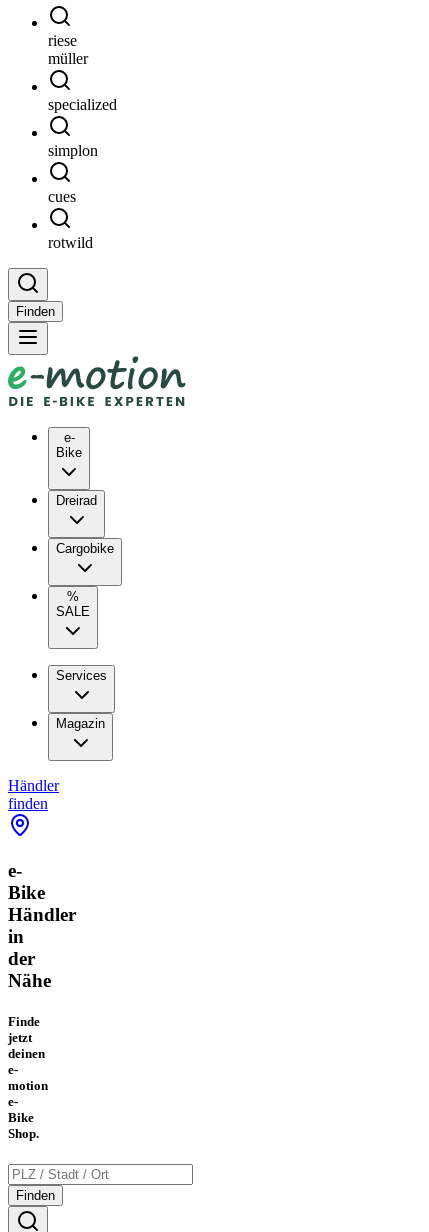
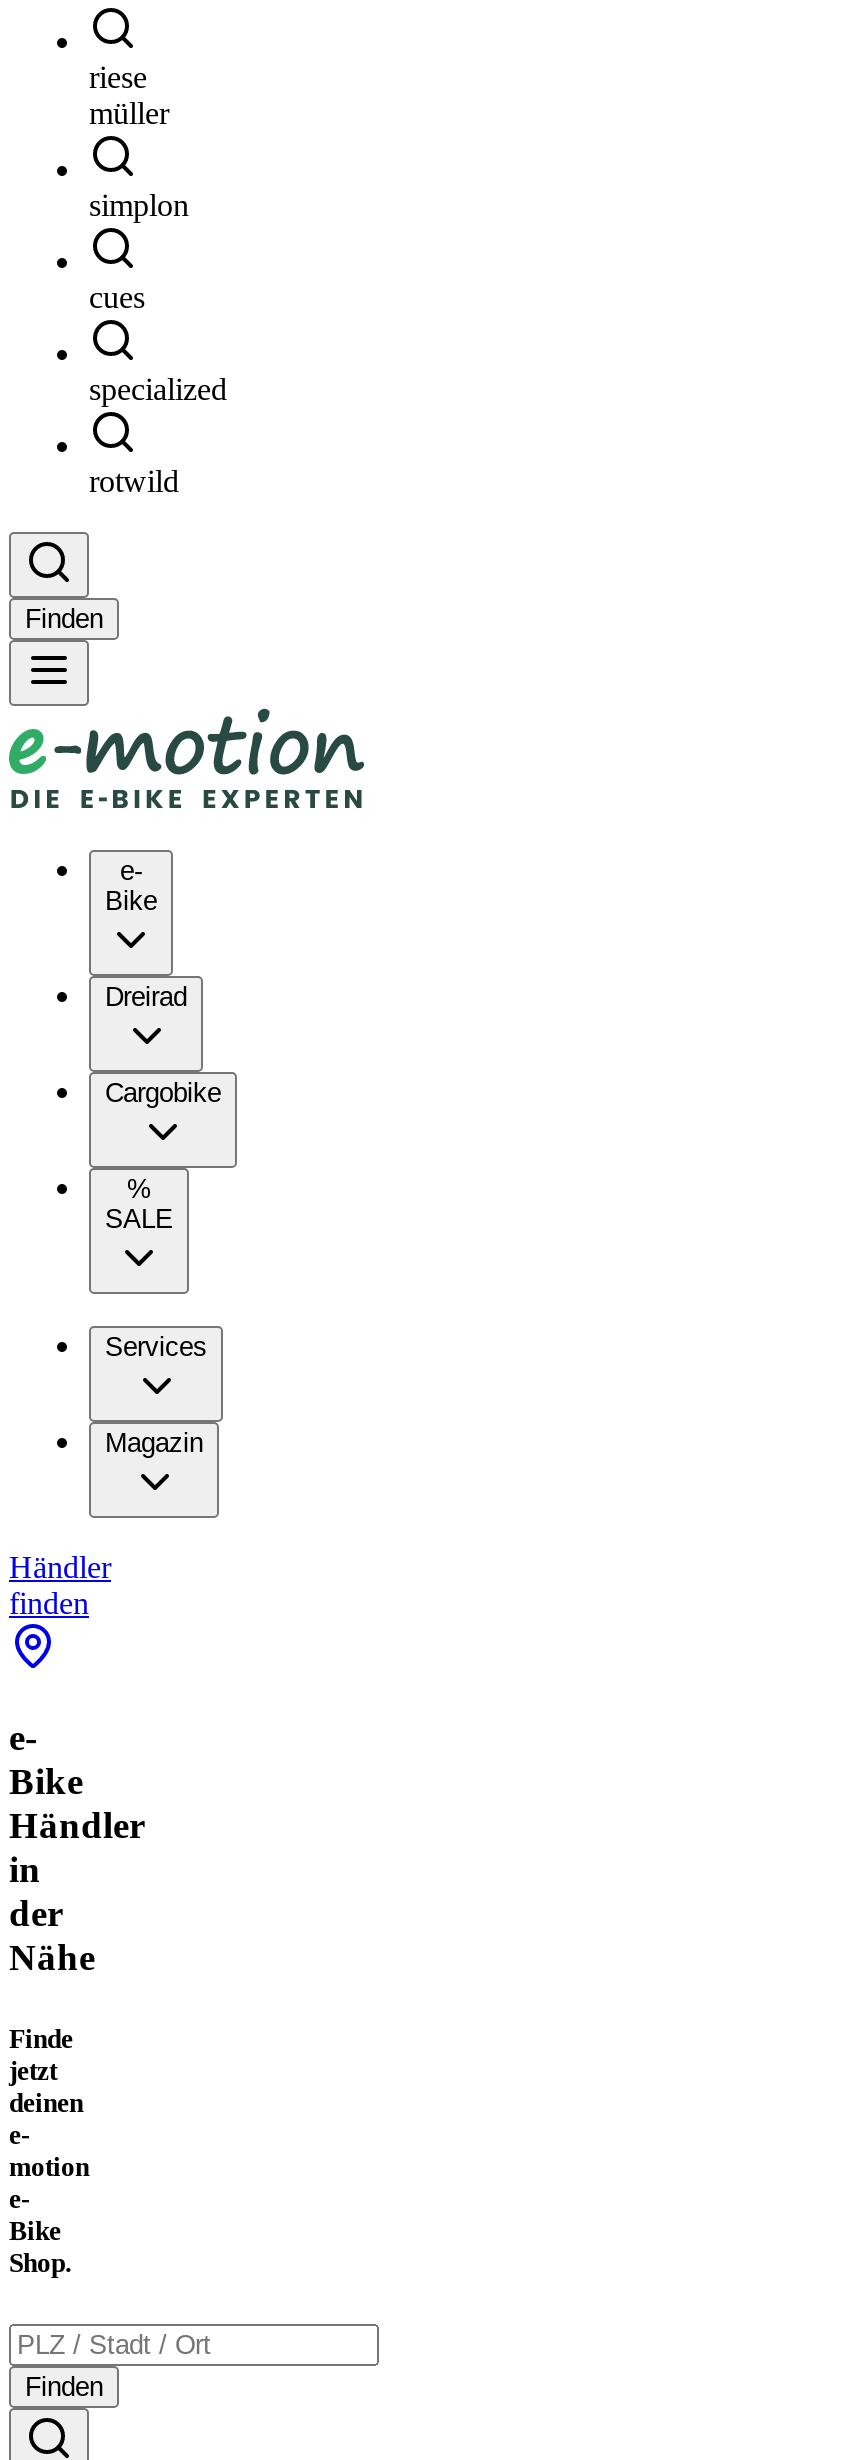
moved down: specialized

moved up: simplon | cues
